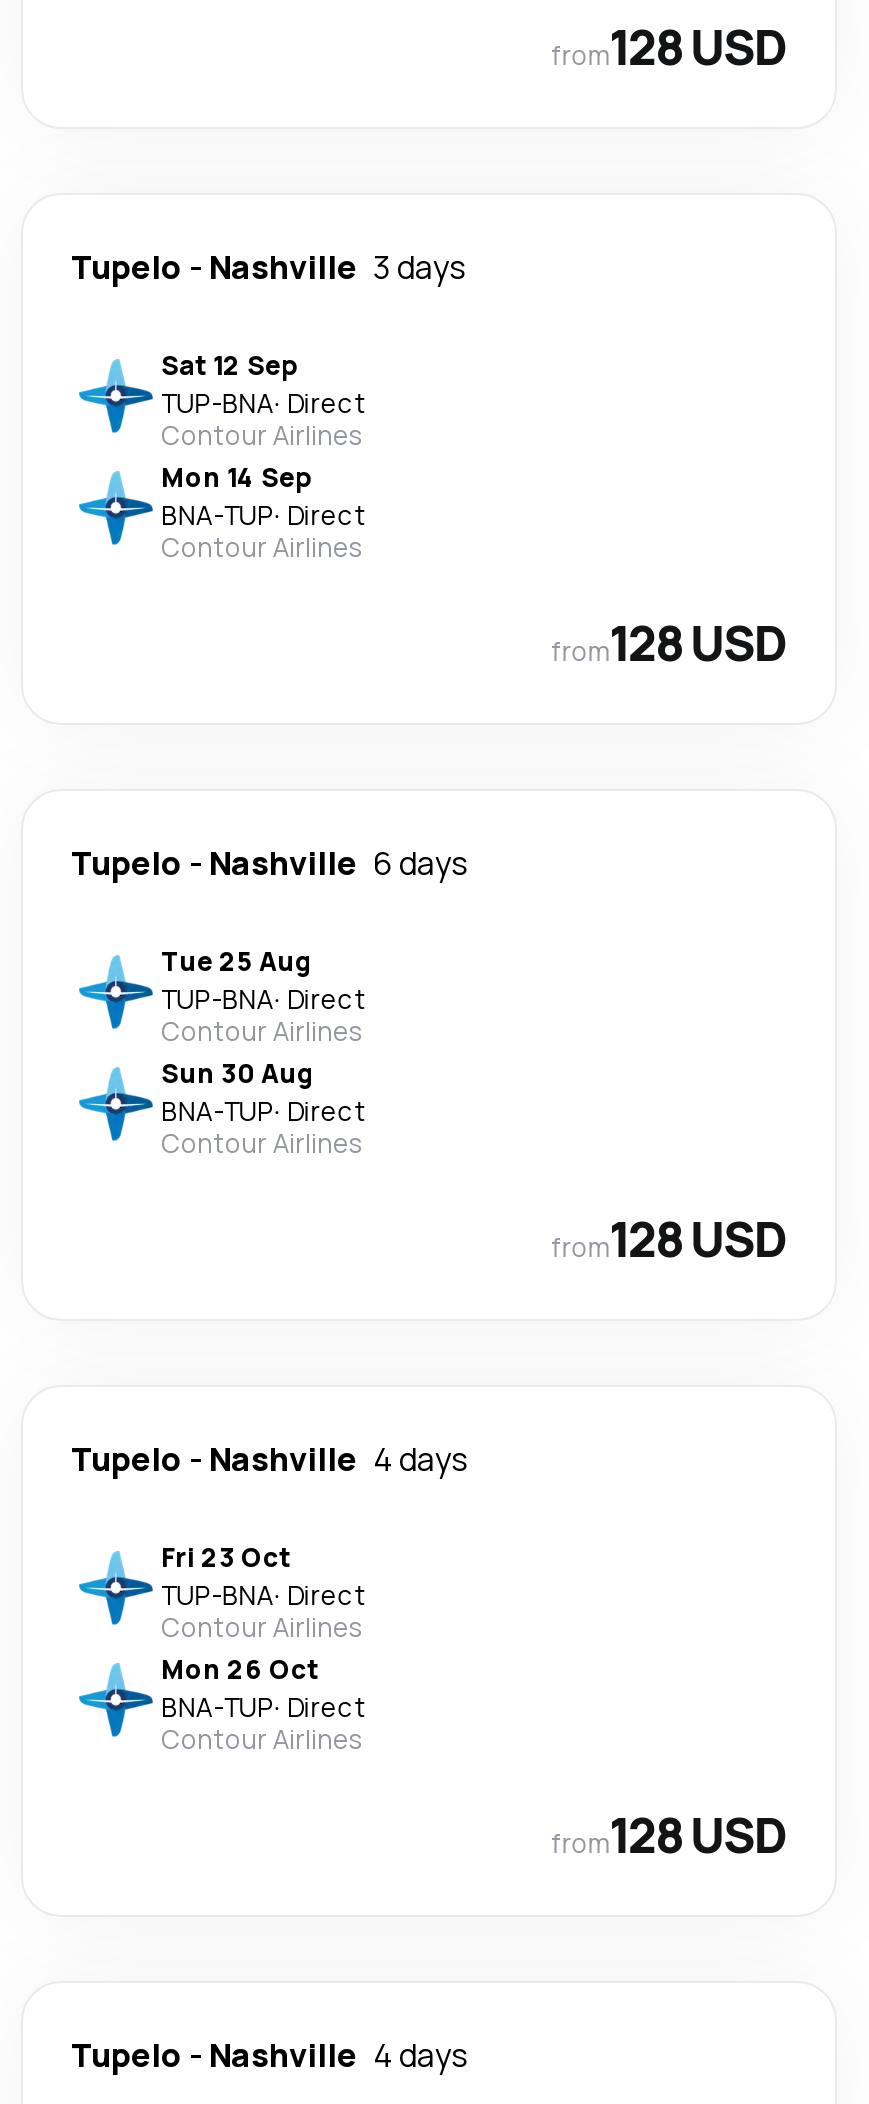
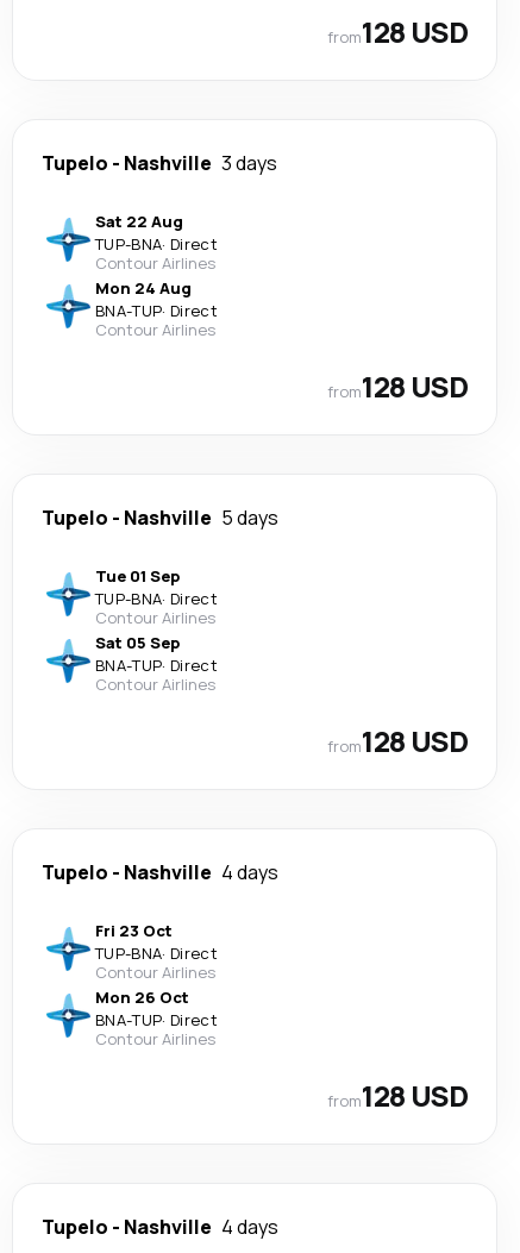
- Sat 12 Sep
+ Sat 22 Aug

- Mon 14 Sep
+ Mon 24 Aug

- Tupelo - Nashville 6 days
+ Tupelo - Nashville 5 days

- Tue 25 Aug
+ Tue 01 Sep

- Sun 30 Aug
+ Sat 05 Sep
